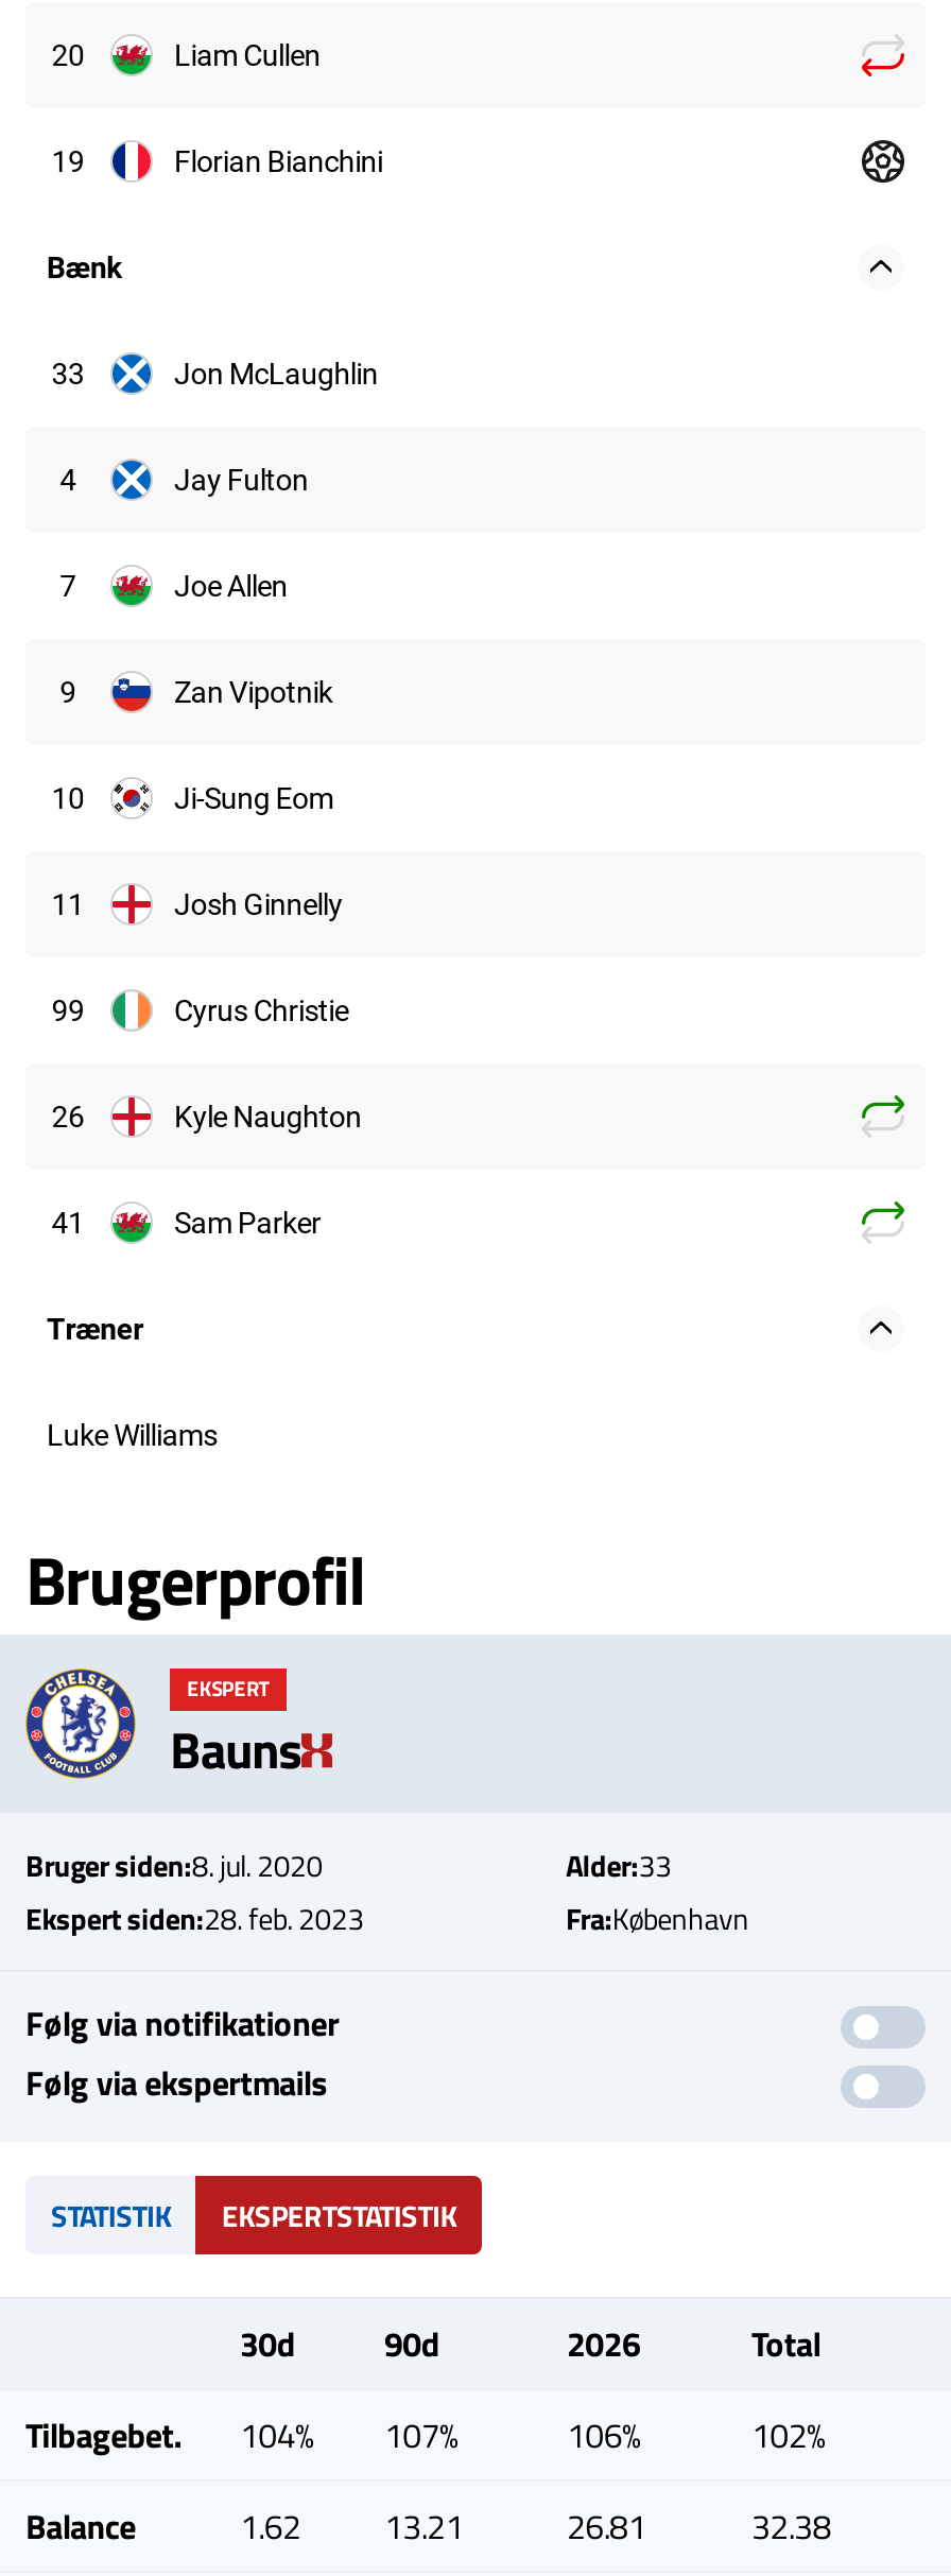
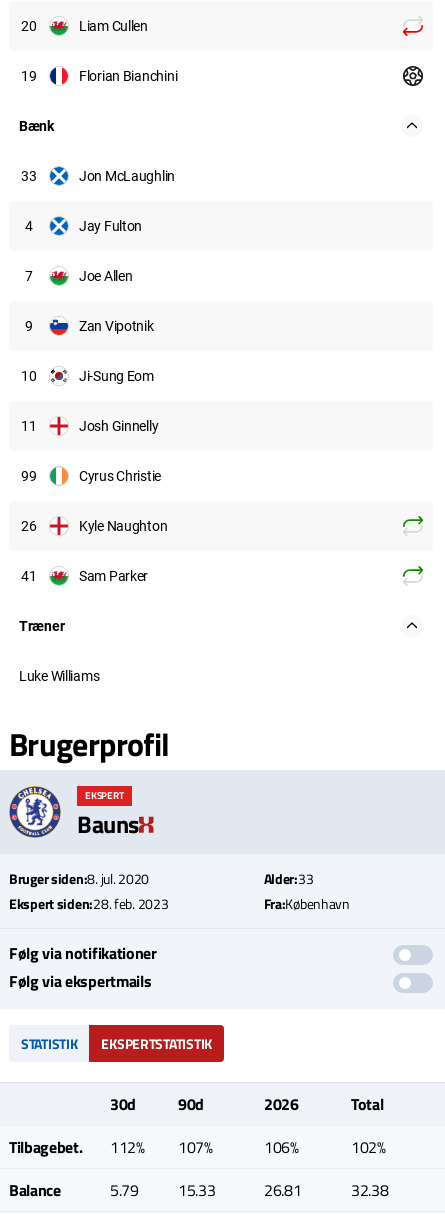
- Tilbagebet. 104% 107%
+ Tilbagebet. 112% 107%

- 1.62
+ 5.79

- 13.21
+ 15.33
